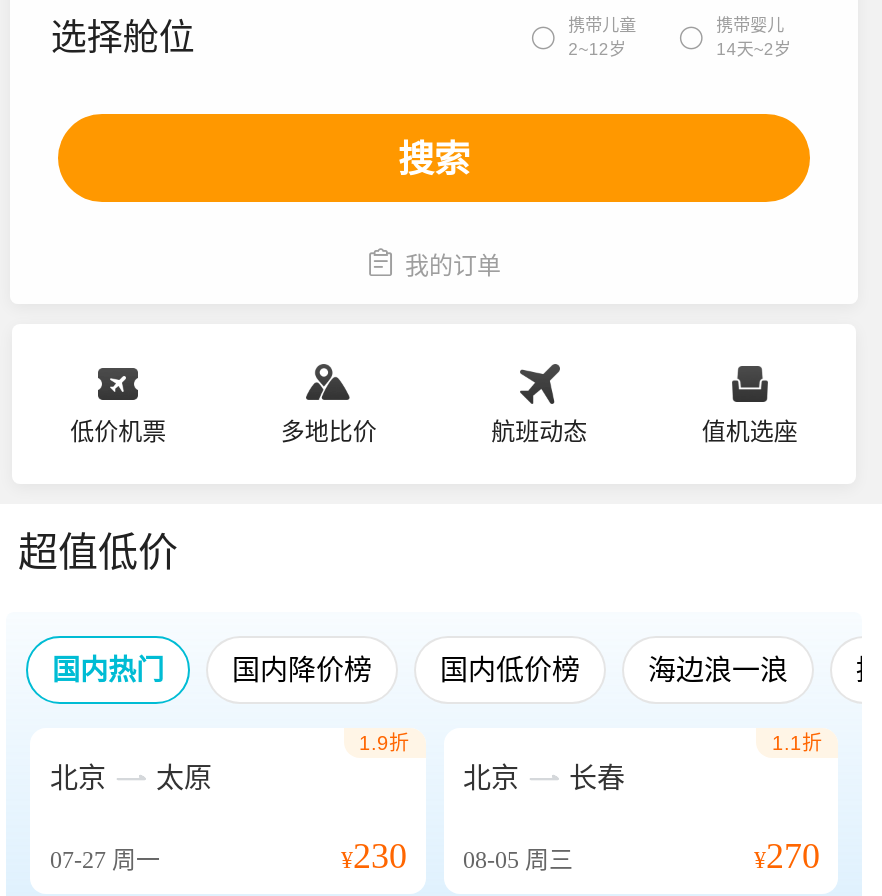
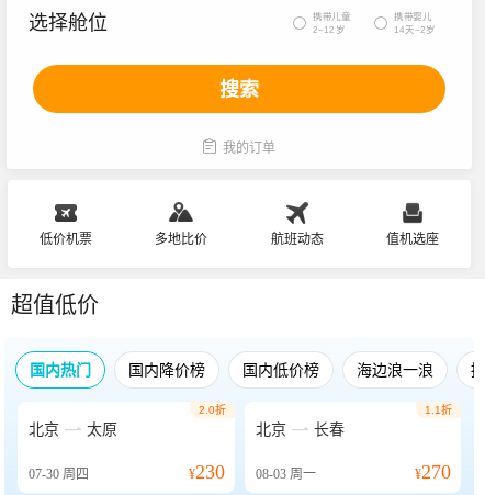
- 1.9折
+ 2.0折

- 07-27周一
+ 07-30周四

- ¥230 08-05周三
+ ¥230 08-03周一
